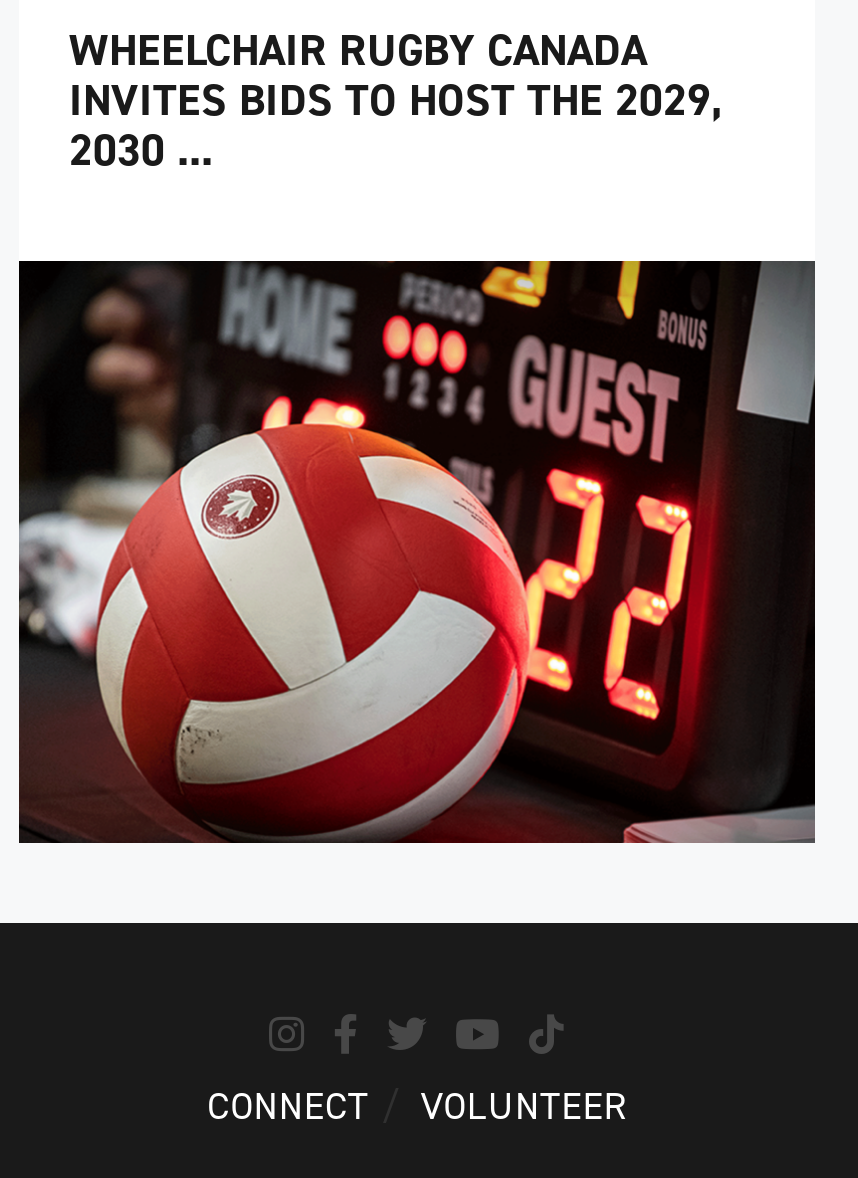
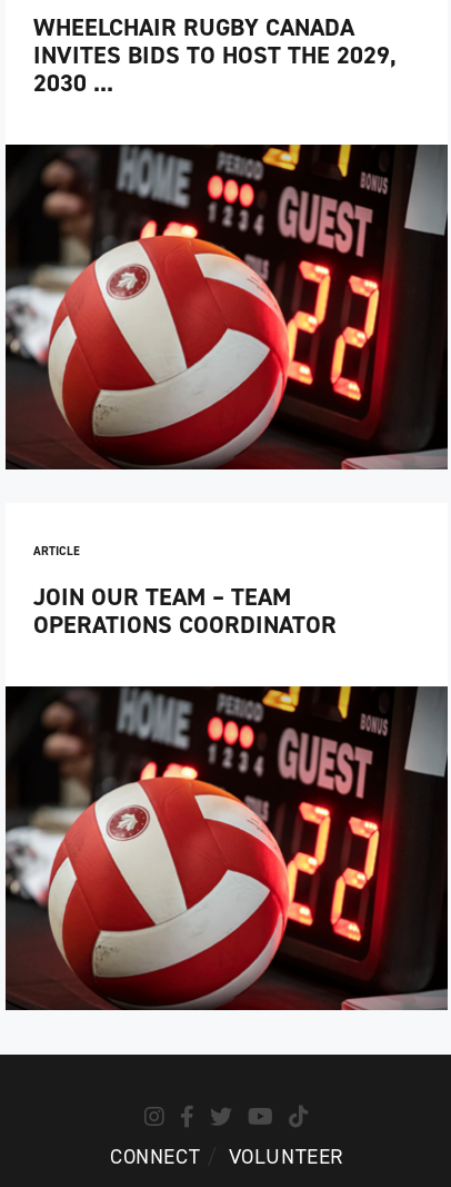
+ ARTICLE
+ JOIN OUR TEAM – TEAM
+ OPERATIONS COORDINATOR
